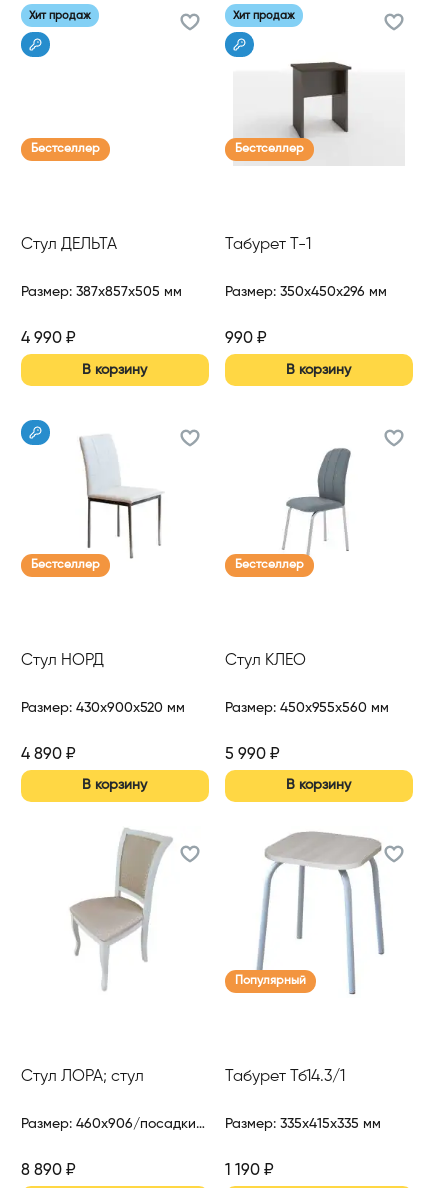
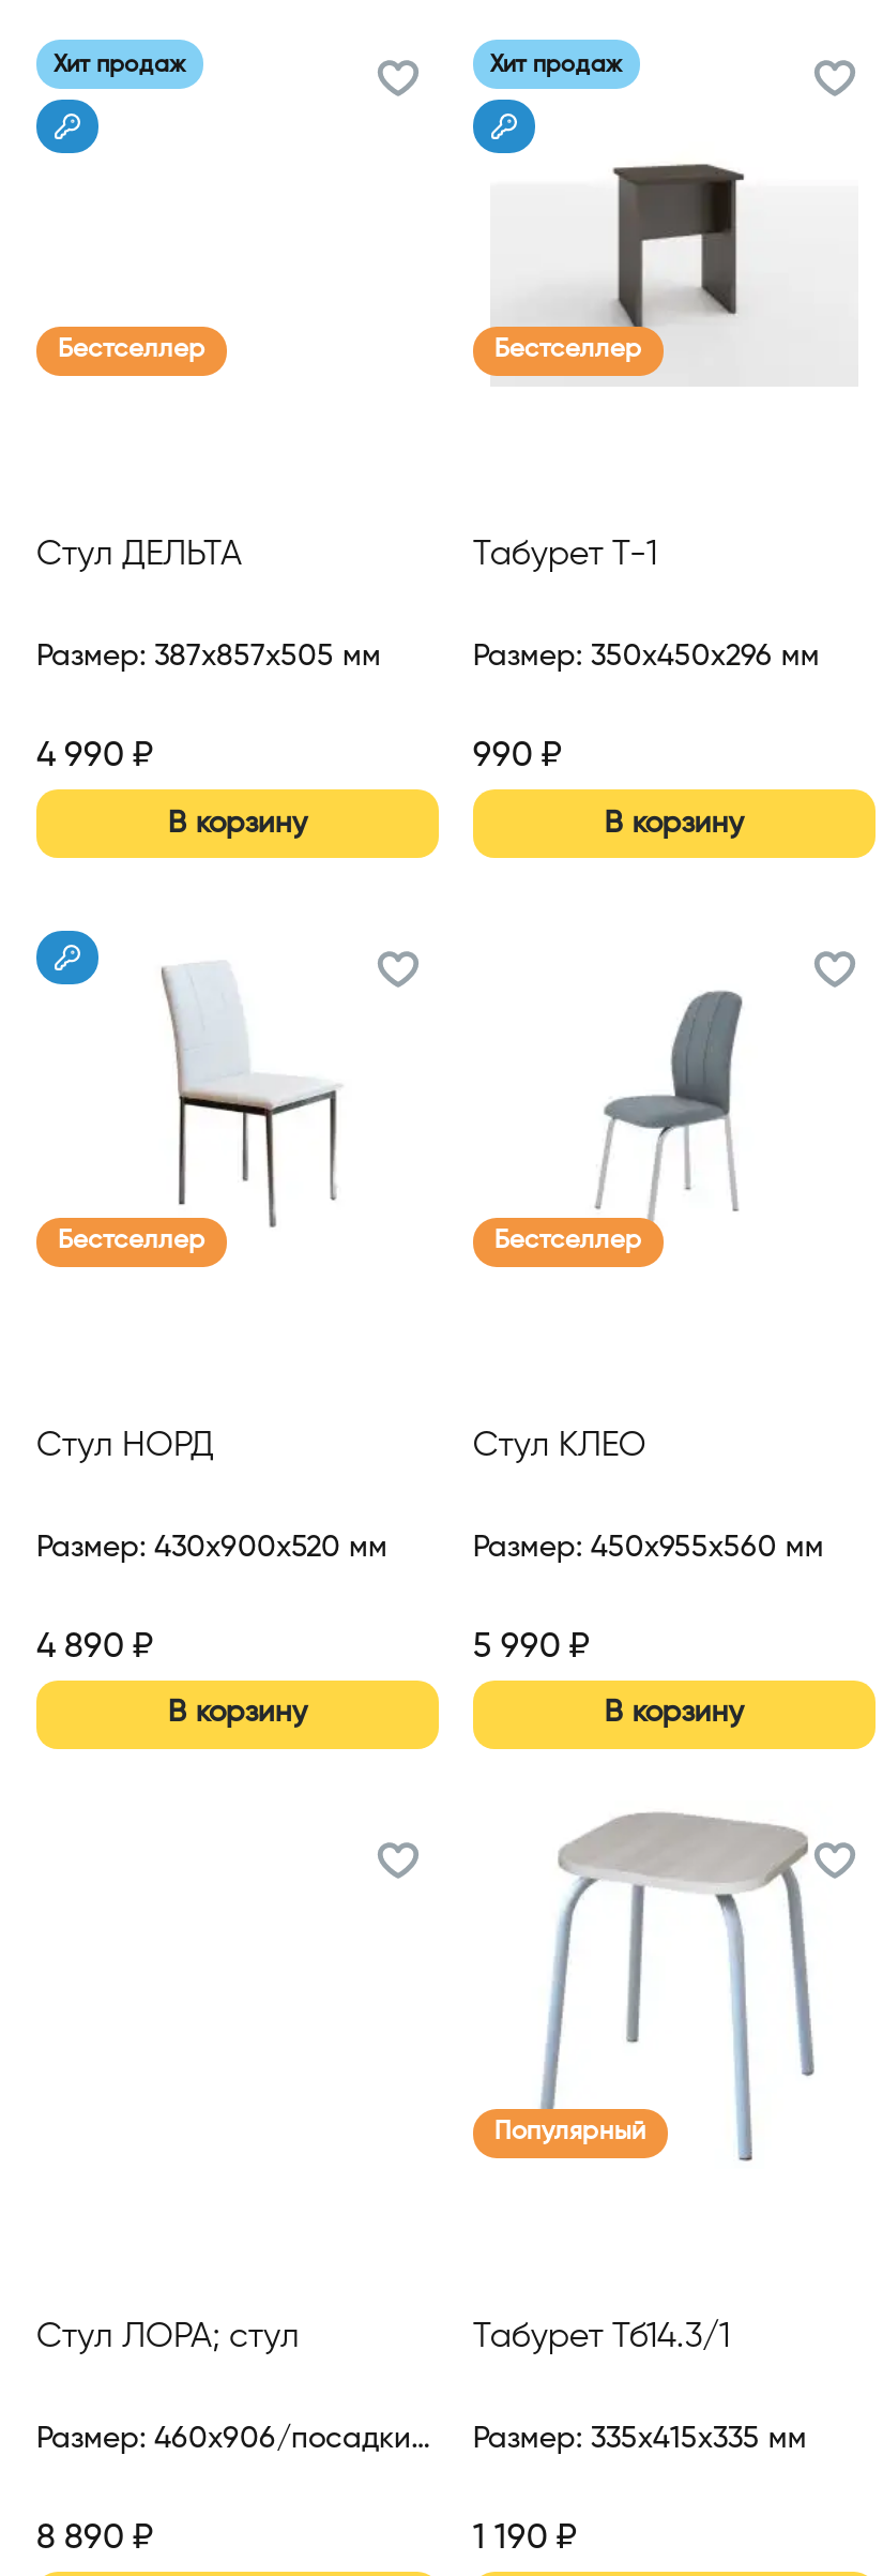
- [image]
